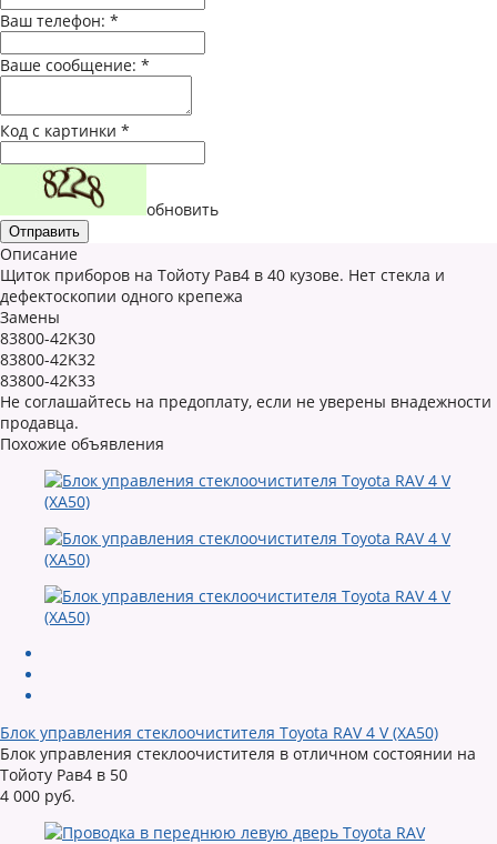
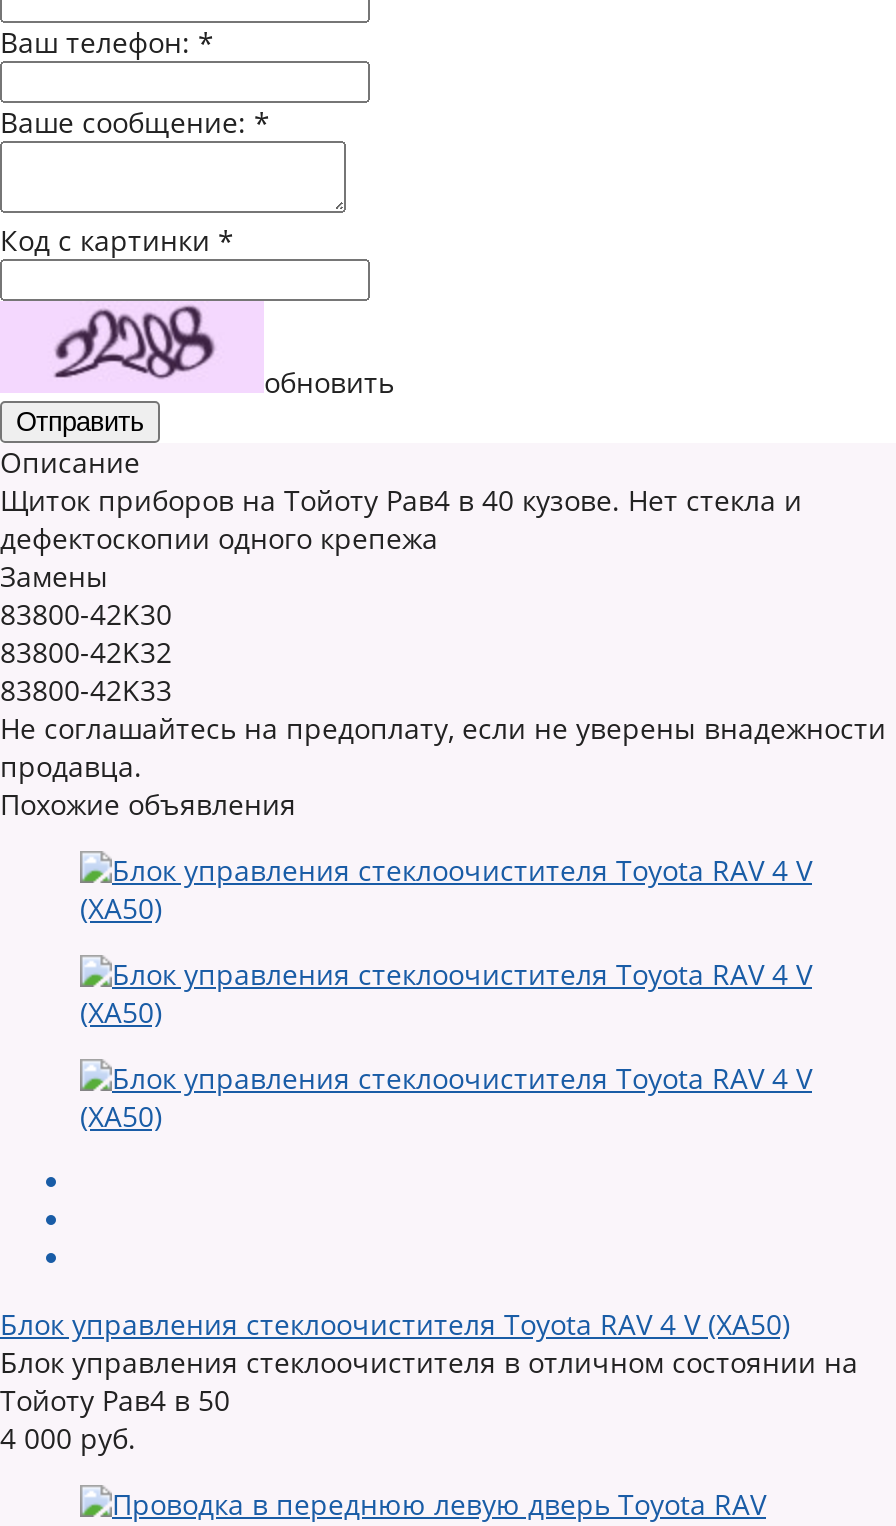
- [image]
+ [image]
